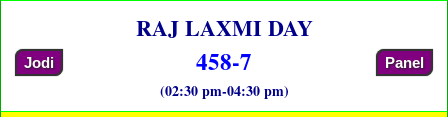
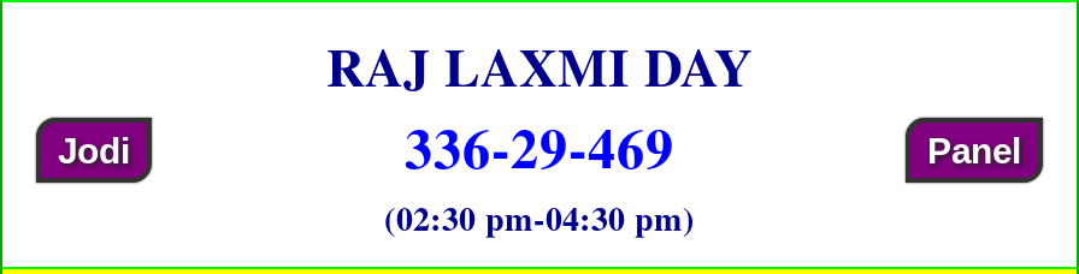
- 458-7
+ 336-29-469
